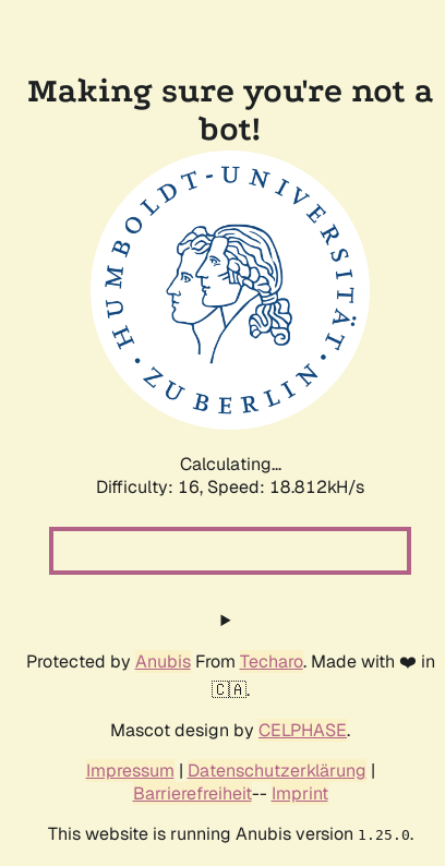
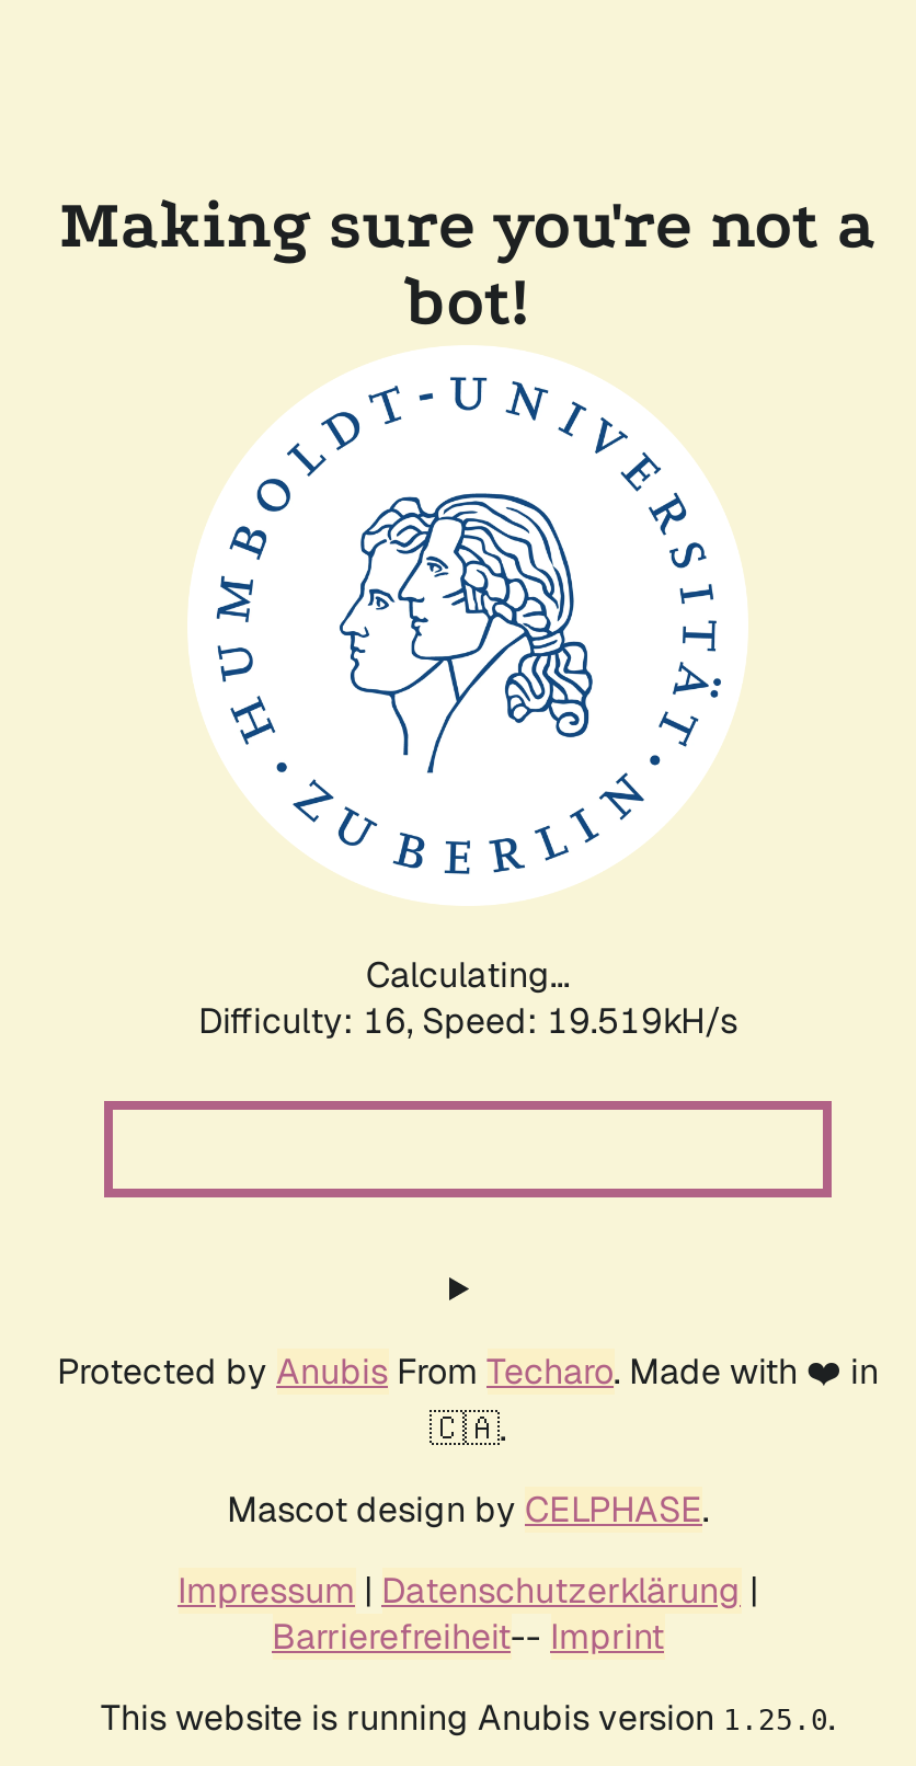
- Difficulty: 16, Speed: 18.812kH/s
+ Difficulty: 16, Speed: 19.519kH/s
